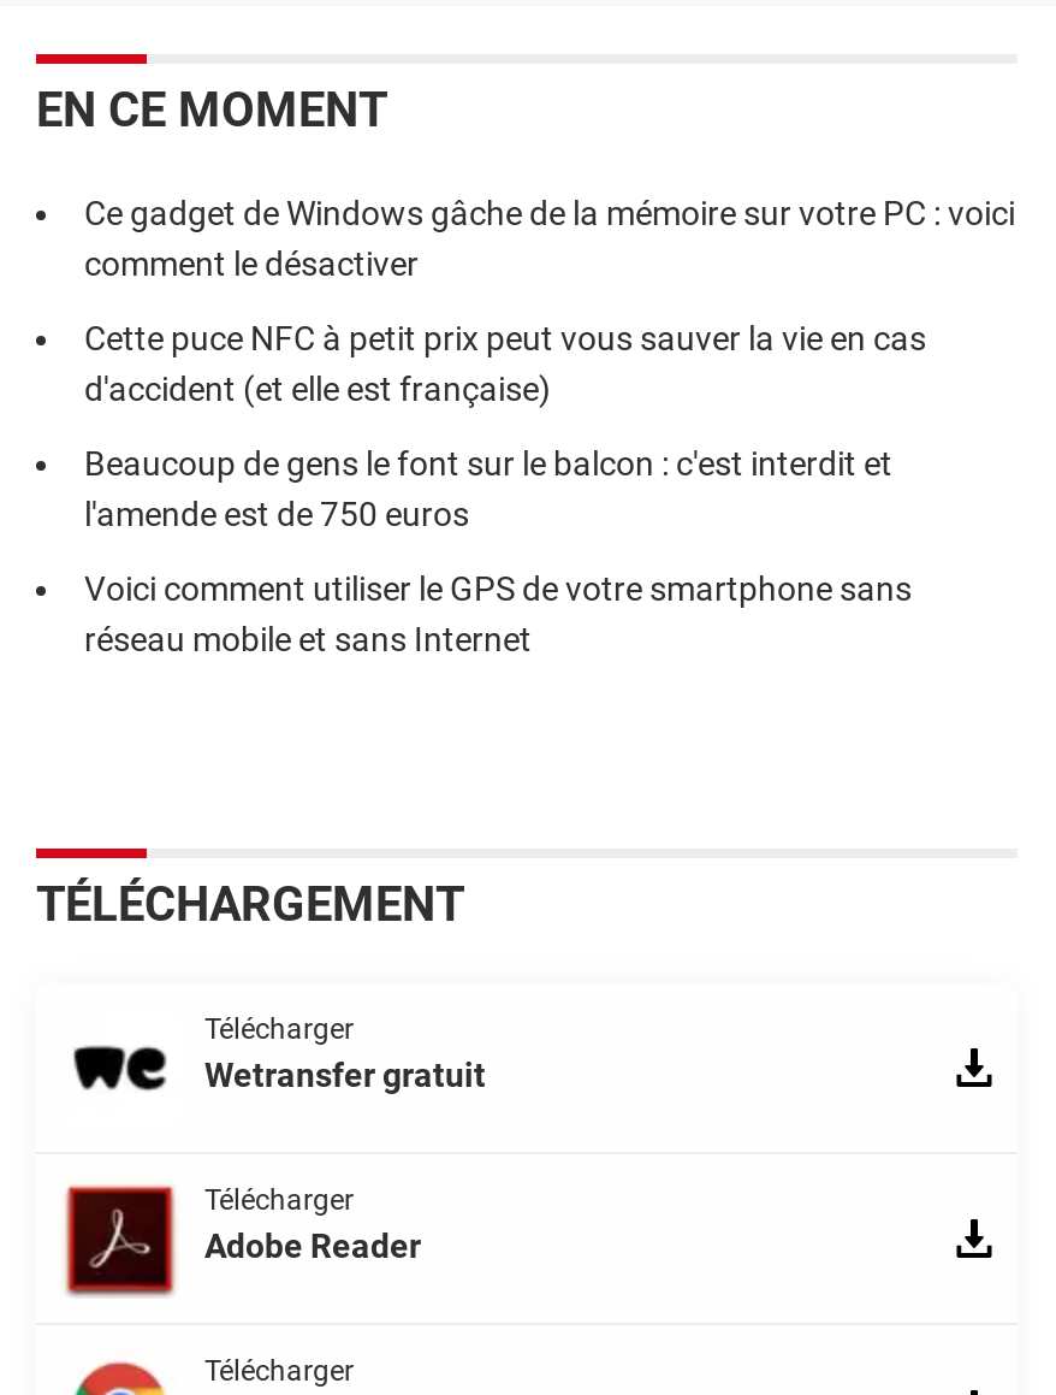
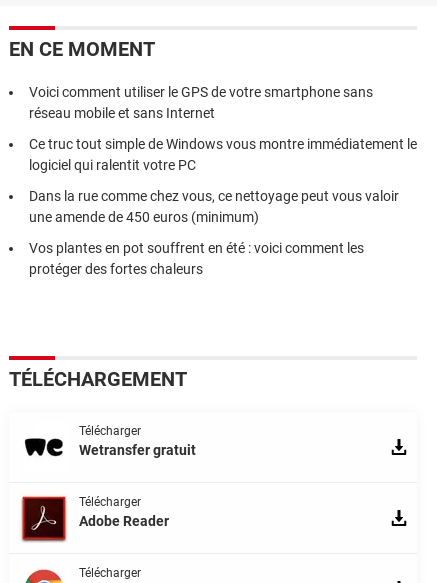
- Ce gadget de Windows gâche de la mémoire sur votre PC : voici
- comment le désactiver
- Cette puce NFC à petit prix peut vous sauver la vie en cas
- d'accident (et elle est française)
- Beaucoup de gens le font sur le balcon : c'est interdit et
- l'amende est de 750 euros

moved up: Voici comment utiliser le GPS de votre smartphone sans | réseau mobile et sans Internet

+ Ce truc tout simple de Windows vous montre immédiatement le
+ logiciel qui ralentit votre PC
+ Dans la rue comme chez vous, ce nettoyage peut vous valoir
+ une amende de 450 euros (minimum)
+ Vos plantes en pot souffrent en été : voici comment les
+ protéger des fortes chaleurs
